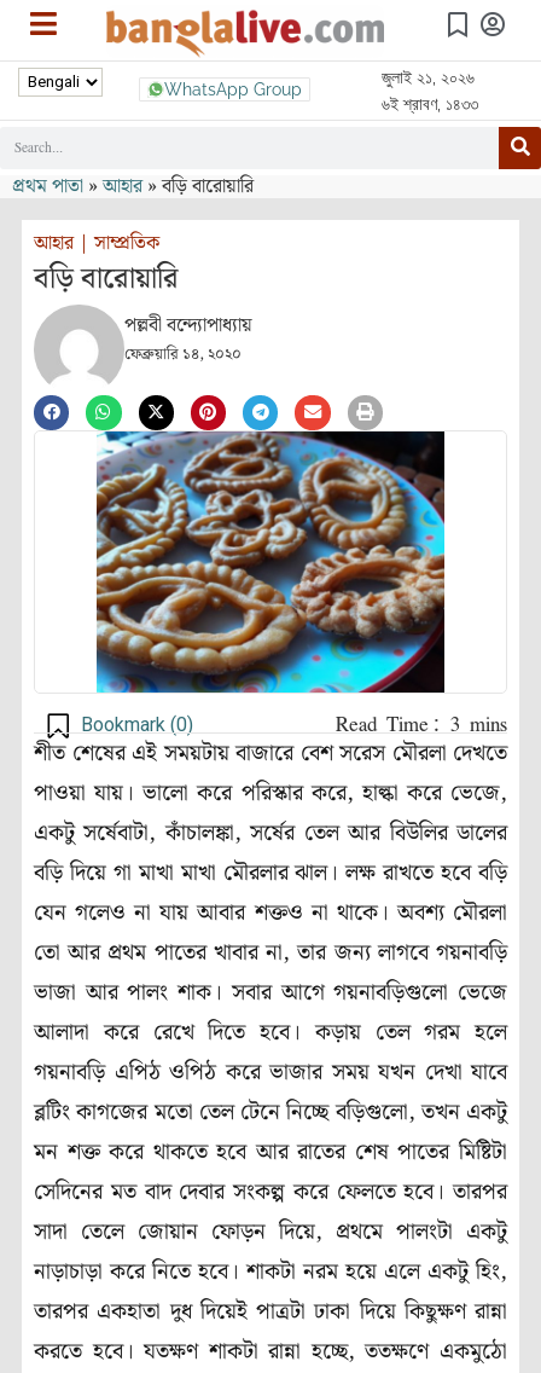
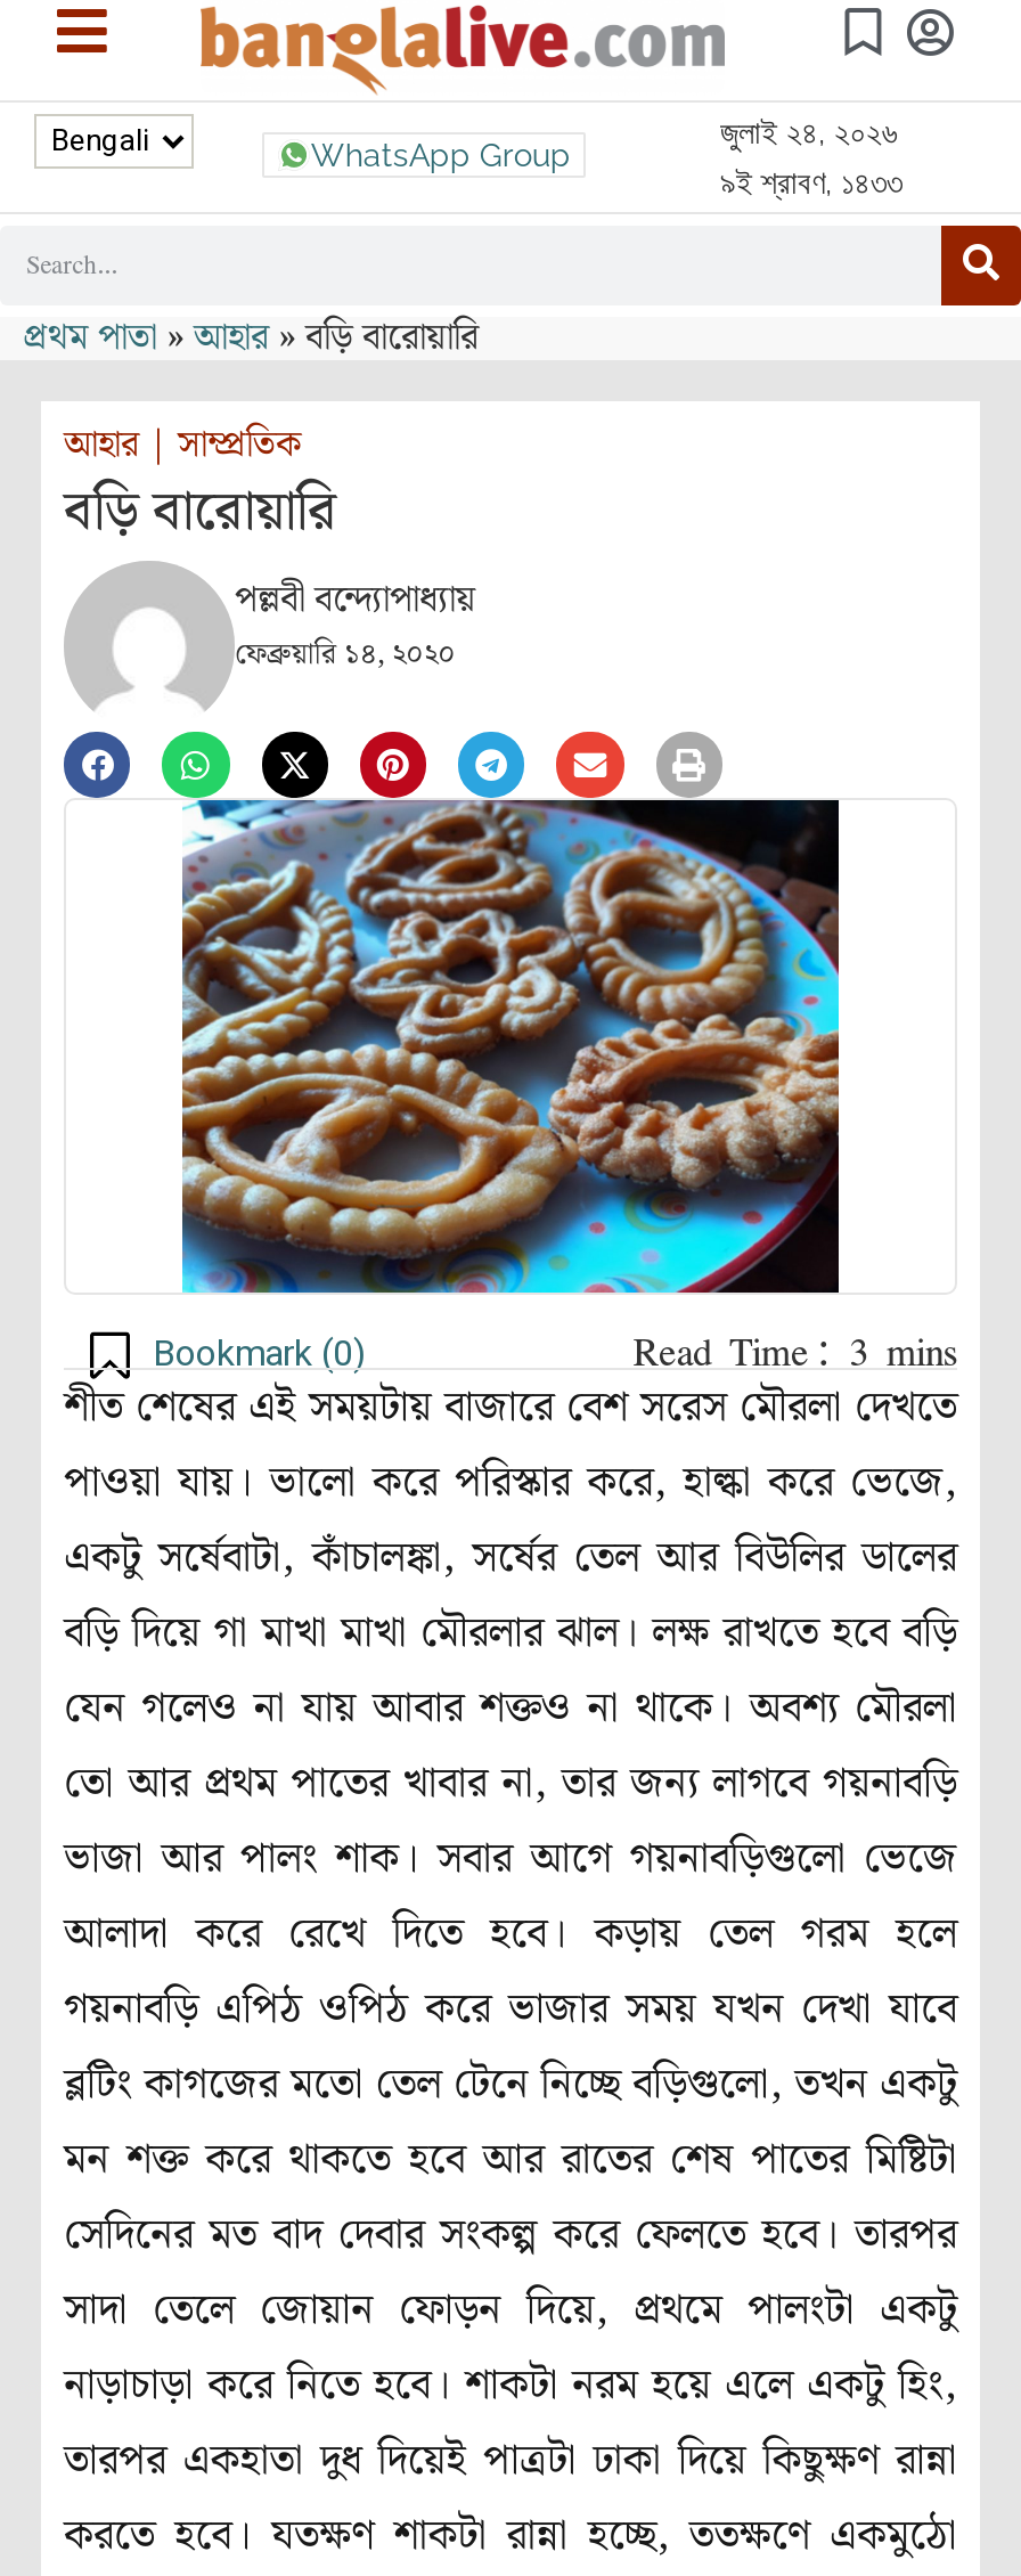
- জুলাই ২১, ২০২৬
+ জুলাই ২৪, ২০২৬

- ৬ই শ্রাবণ, ১৪৩৩
+ ৯ই শ্রাবণ, ১৪৩৩
